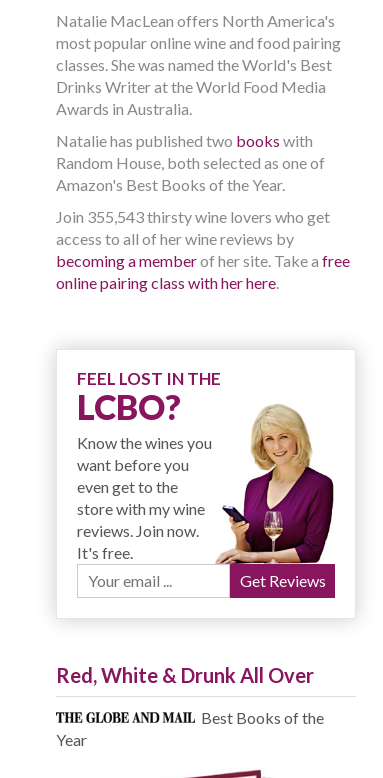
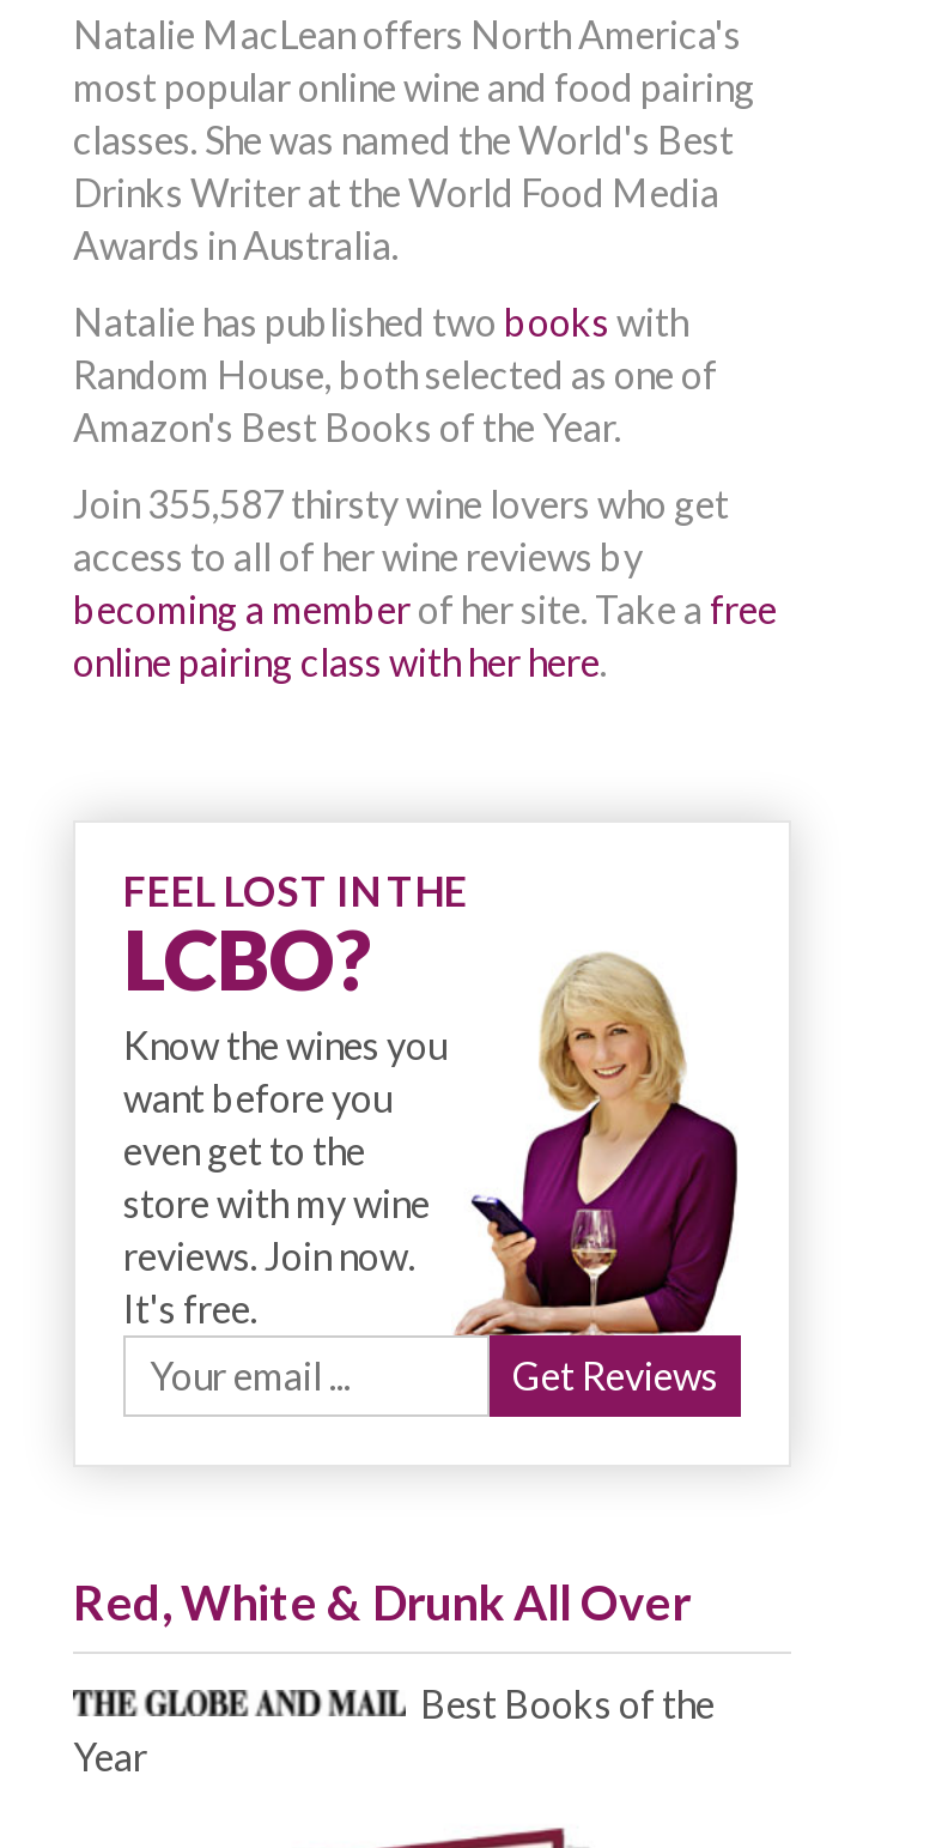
- Join 355,543 thirsty wine lovers who get
+ Join 355,587 thirsty wine lovers who get
